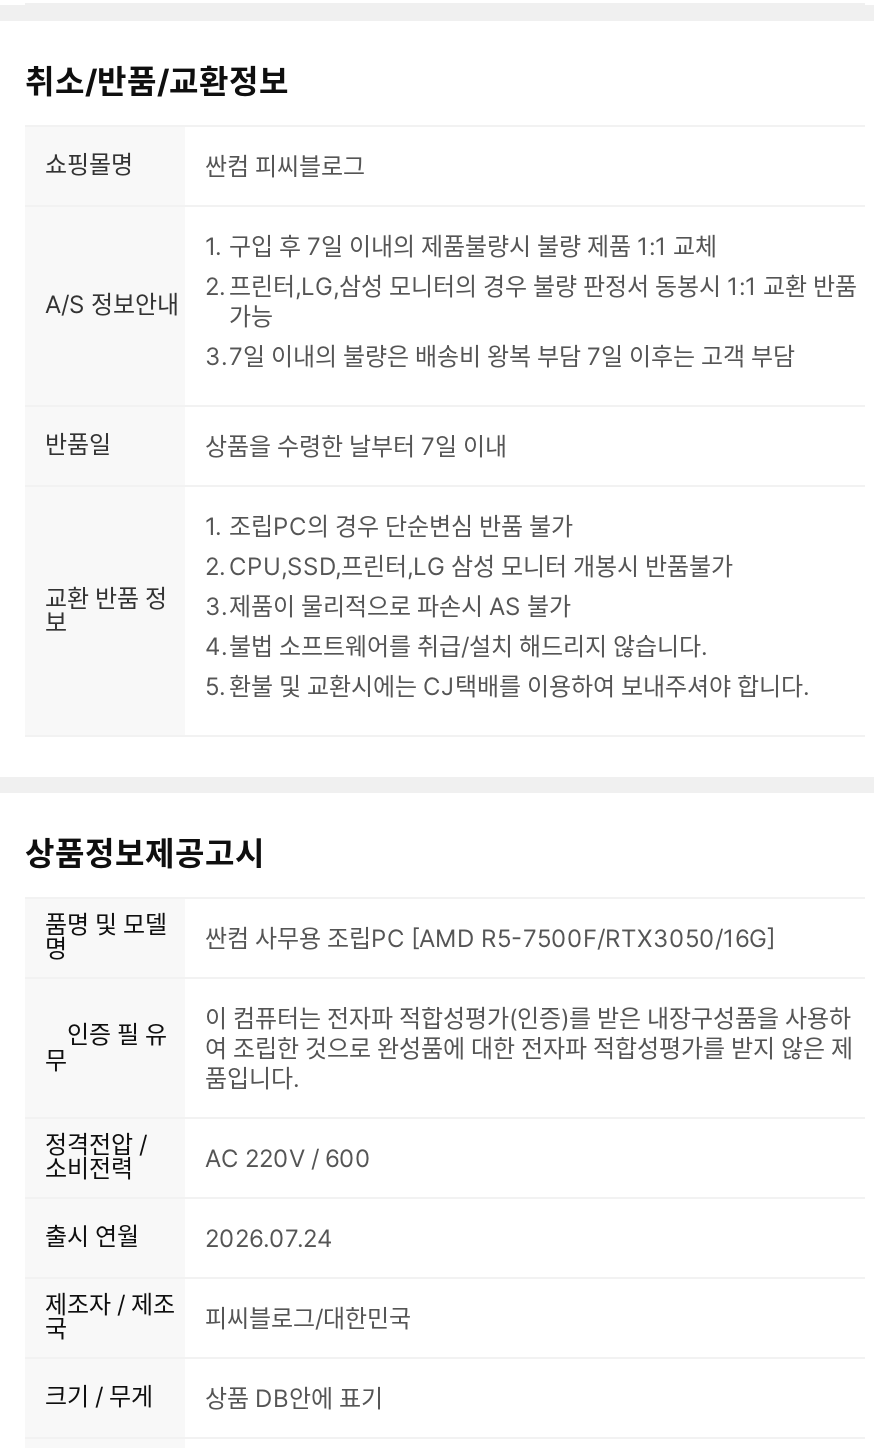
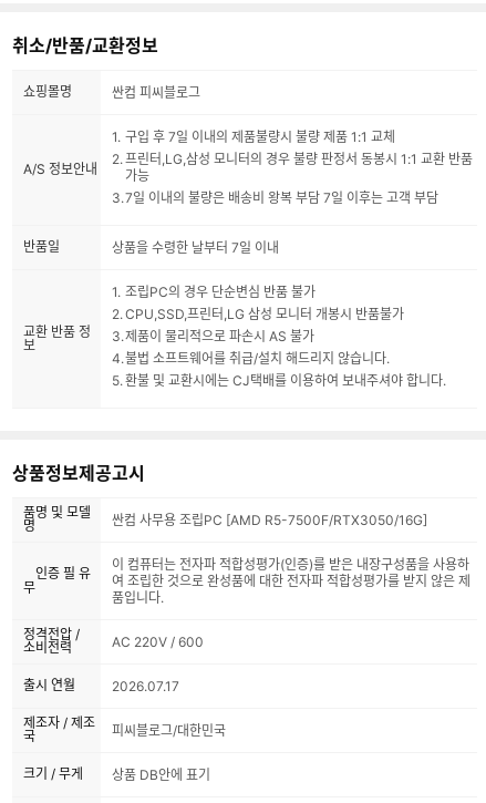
- 2026.07.24
+ 2026.07.17
